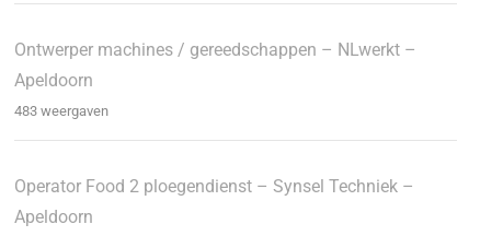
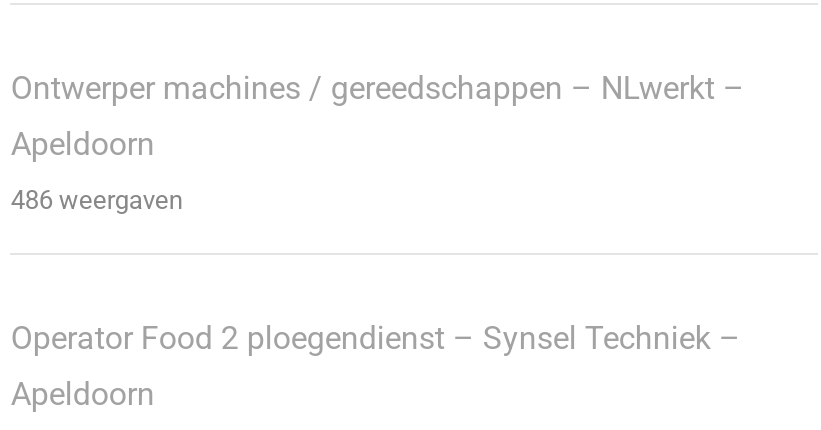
- 483 weergaven
+ 486 weergaven
